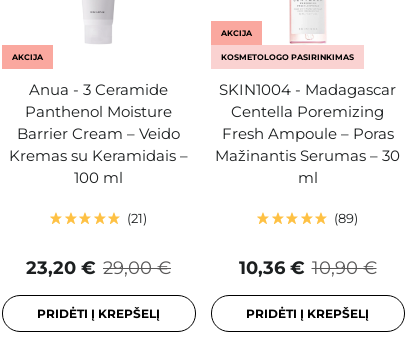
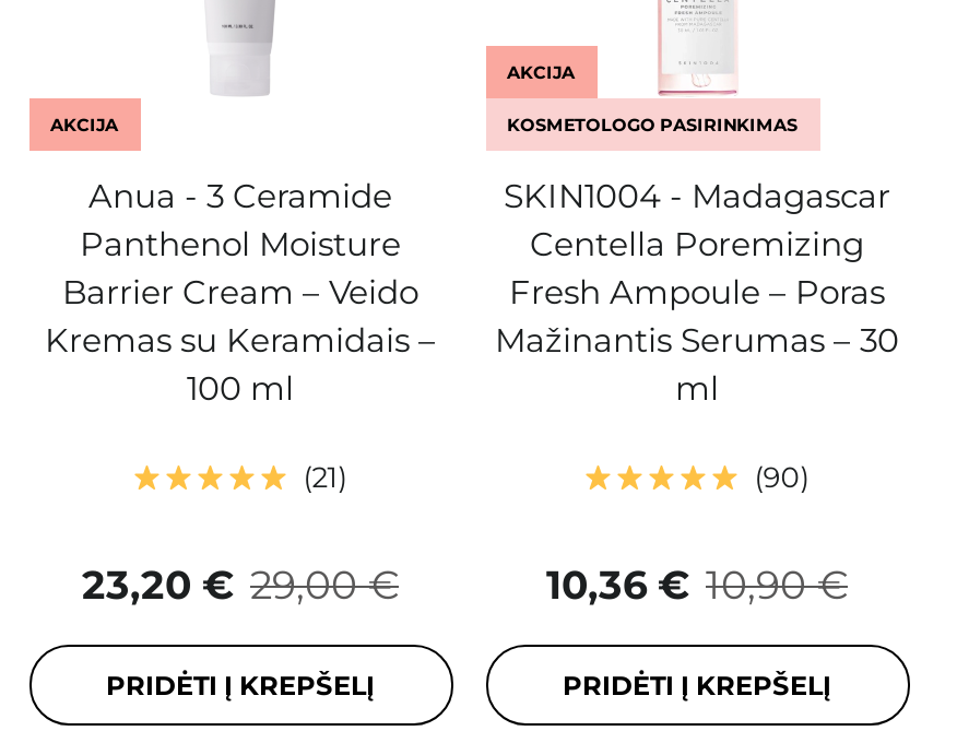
- 89
+ 90
